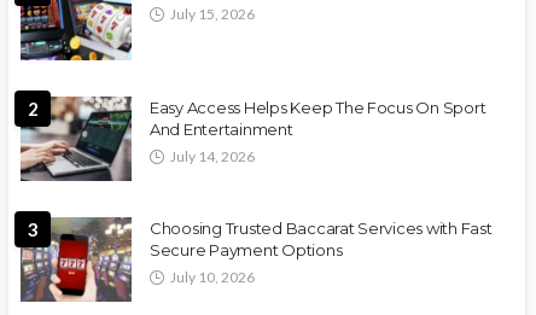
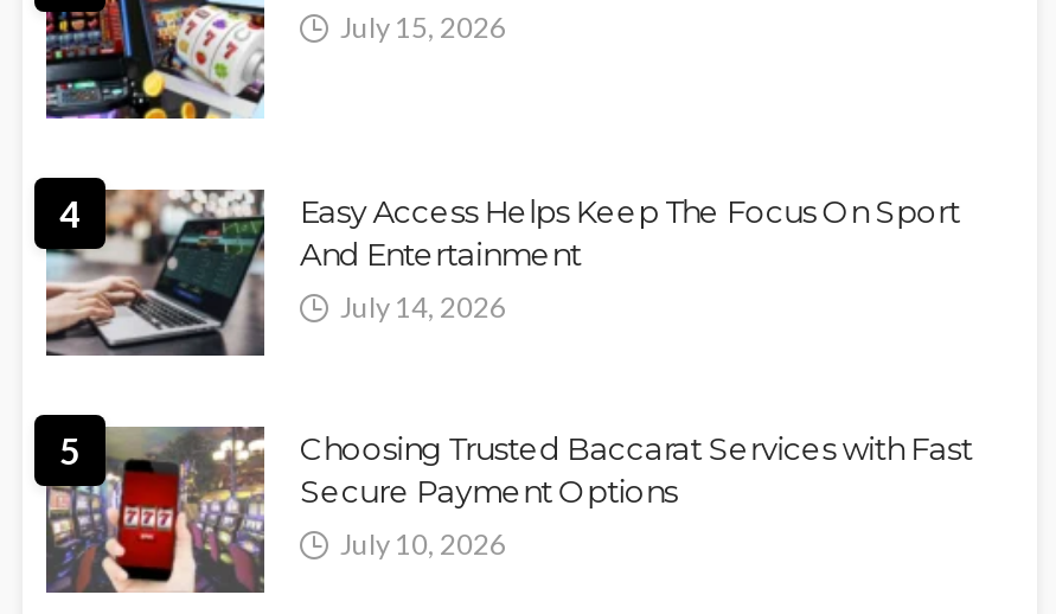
- 2
+ 4

- 3
+ 5
